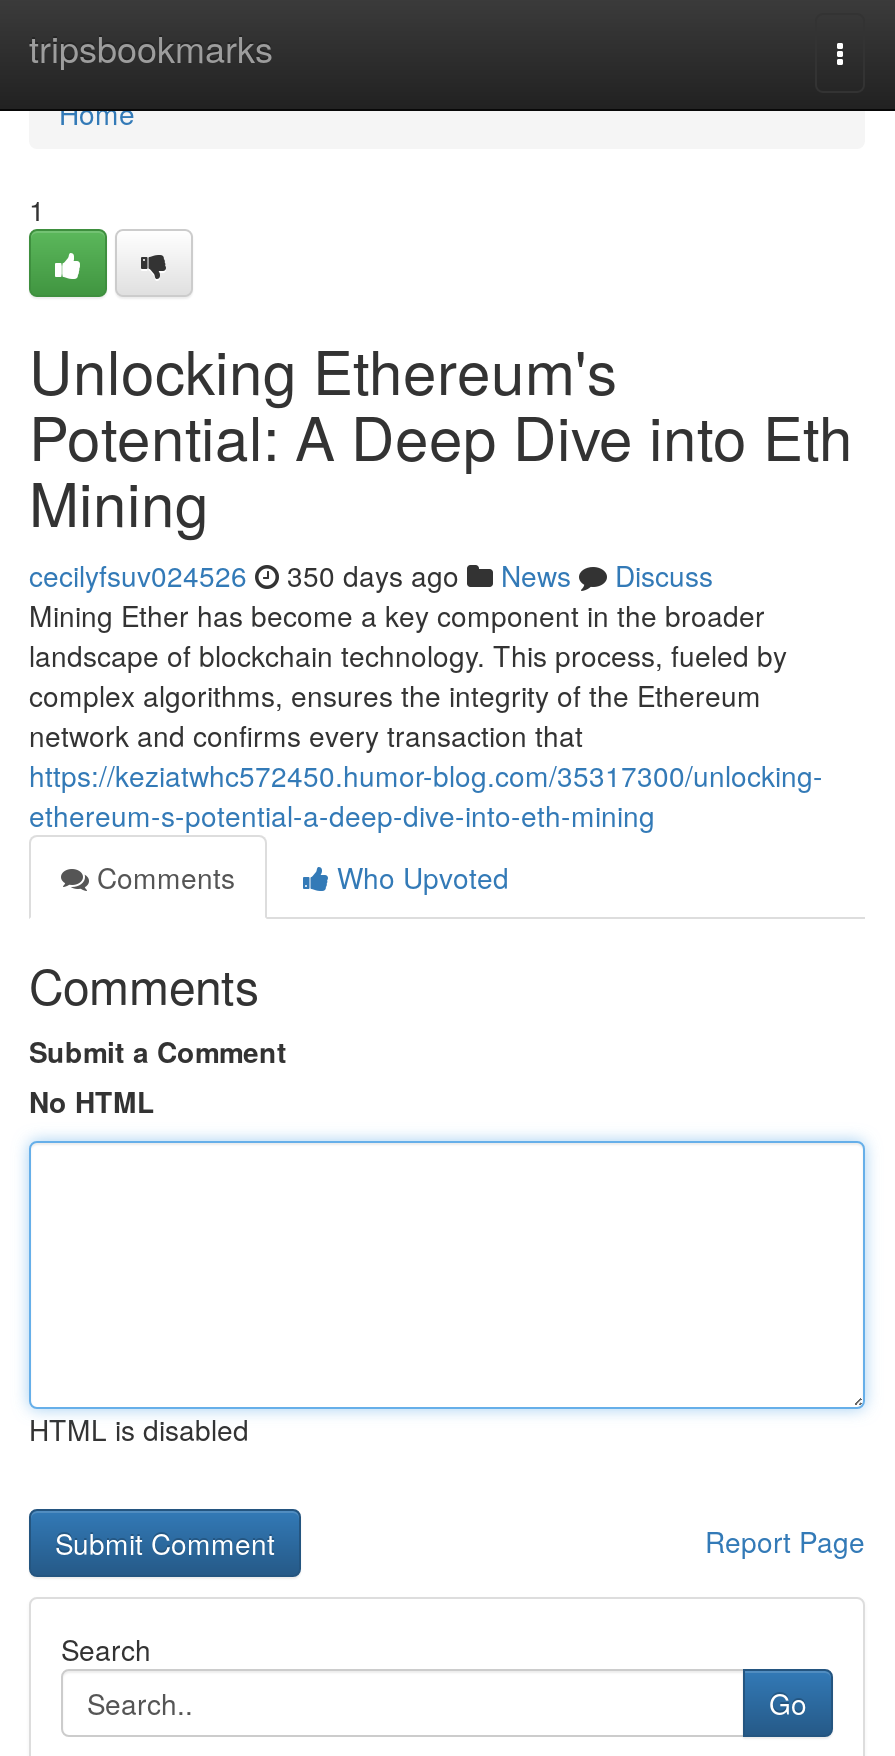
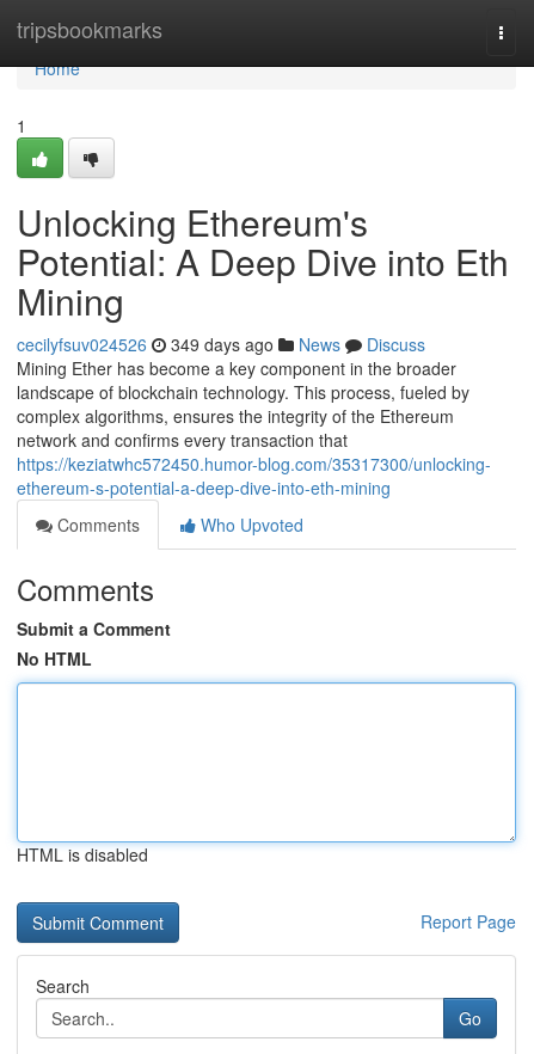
- cecilyfsuv024526 350 days ago News Discuss
+ cecilyfsuv024526 349 days ago News Discuss
